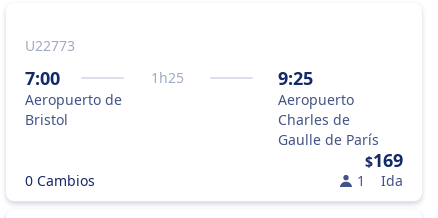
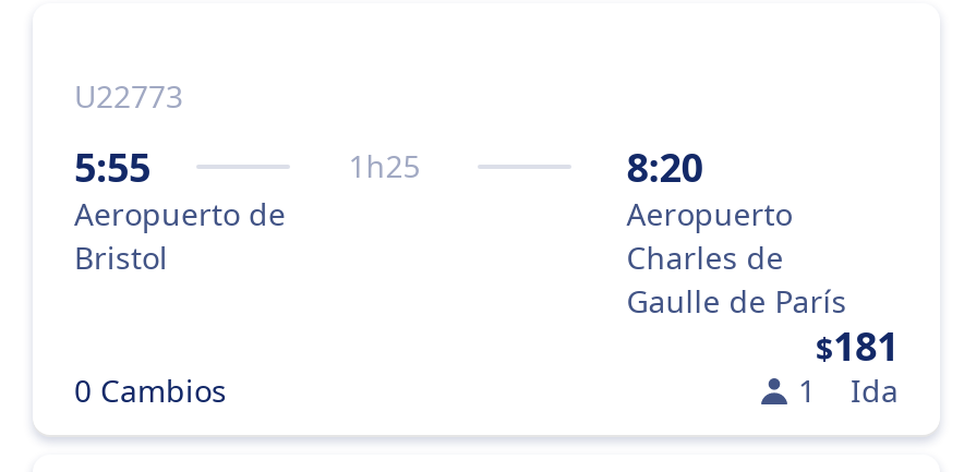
- 7:00
+ 5:55

- 9:25
+ 8:20

- $169
+ $181
